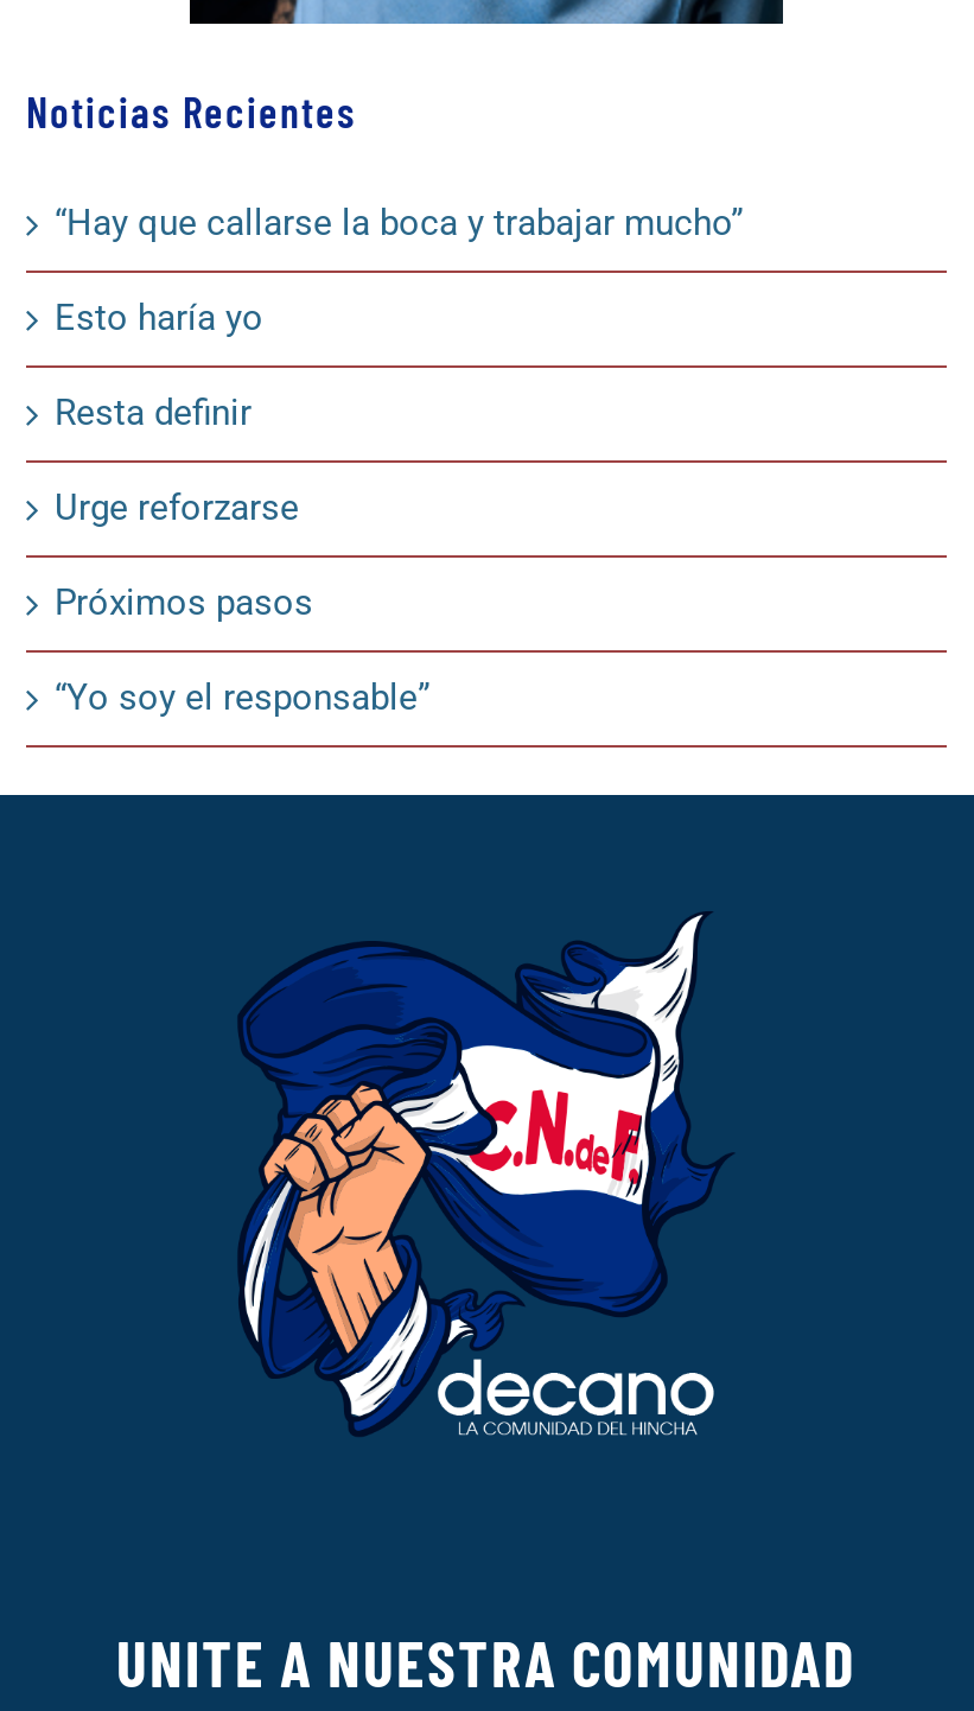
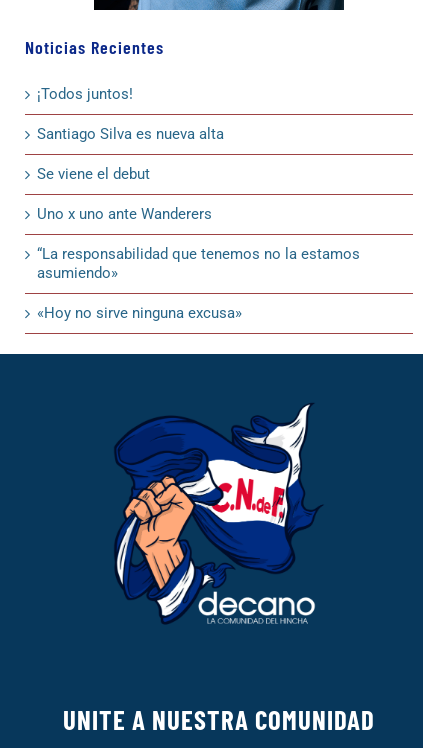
- “Hay que callarse la boca y trabajar mucho”
+ ¡Todos juntos!

- Esto haría yo
+ Santiago Silva es nueva alta

- Resta definir
+ Se viene el debut

- Urge reforzarse
+ Uno x uno ante Wanderers

- Próximos pasos
+ “La responsabilidad que tenemos no la estamos
+ asumiendo»

- “Yo soy el responsable”
+ «Hoy no sirve ninguna excusa»
